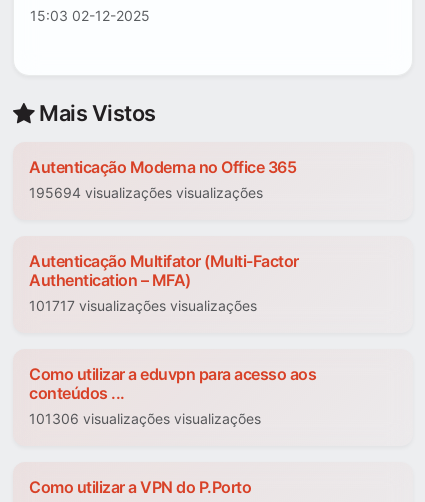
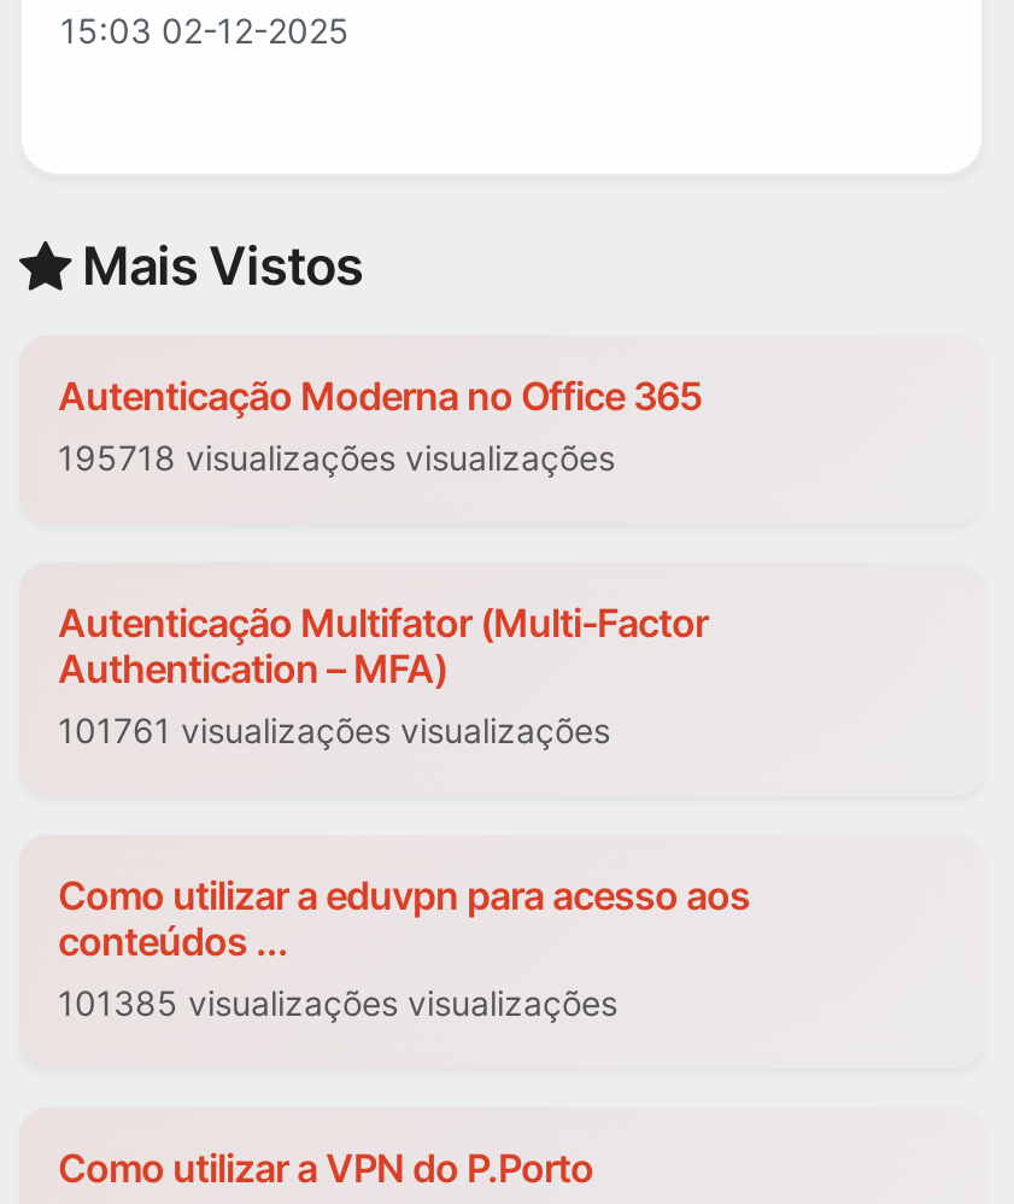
- 195694 visualizações visualizações
+ 195718 visualizações visualizações

- 101717 visualizações visualizações
+ 101761 visualizações visualizações

- 101306 visualizações visualizações
+ 101385 visualizações visualizações
